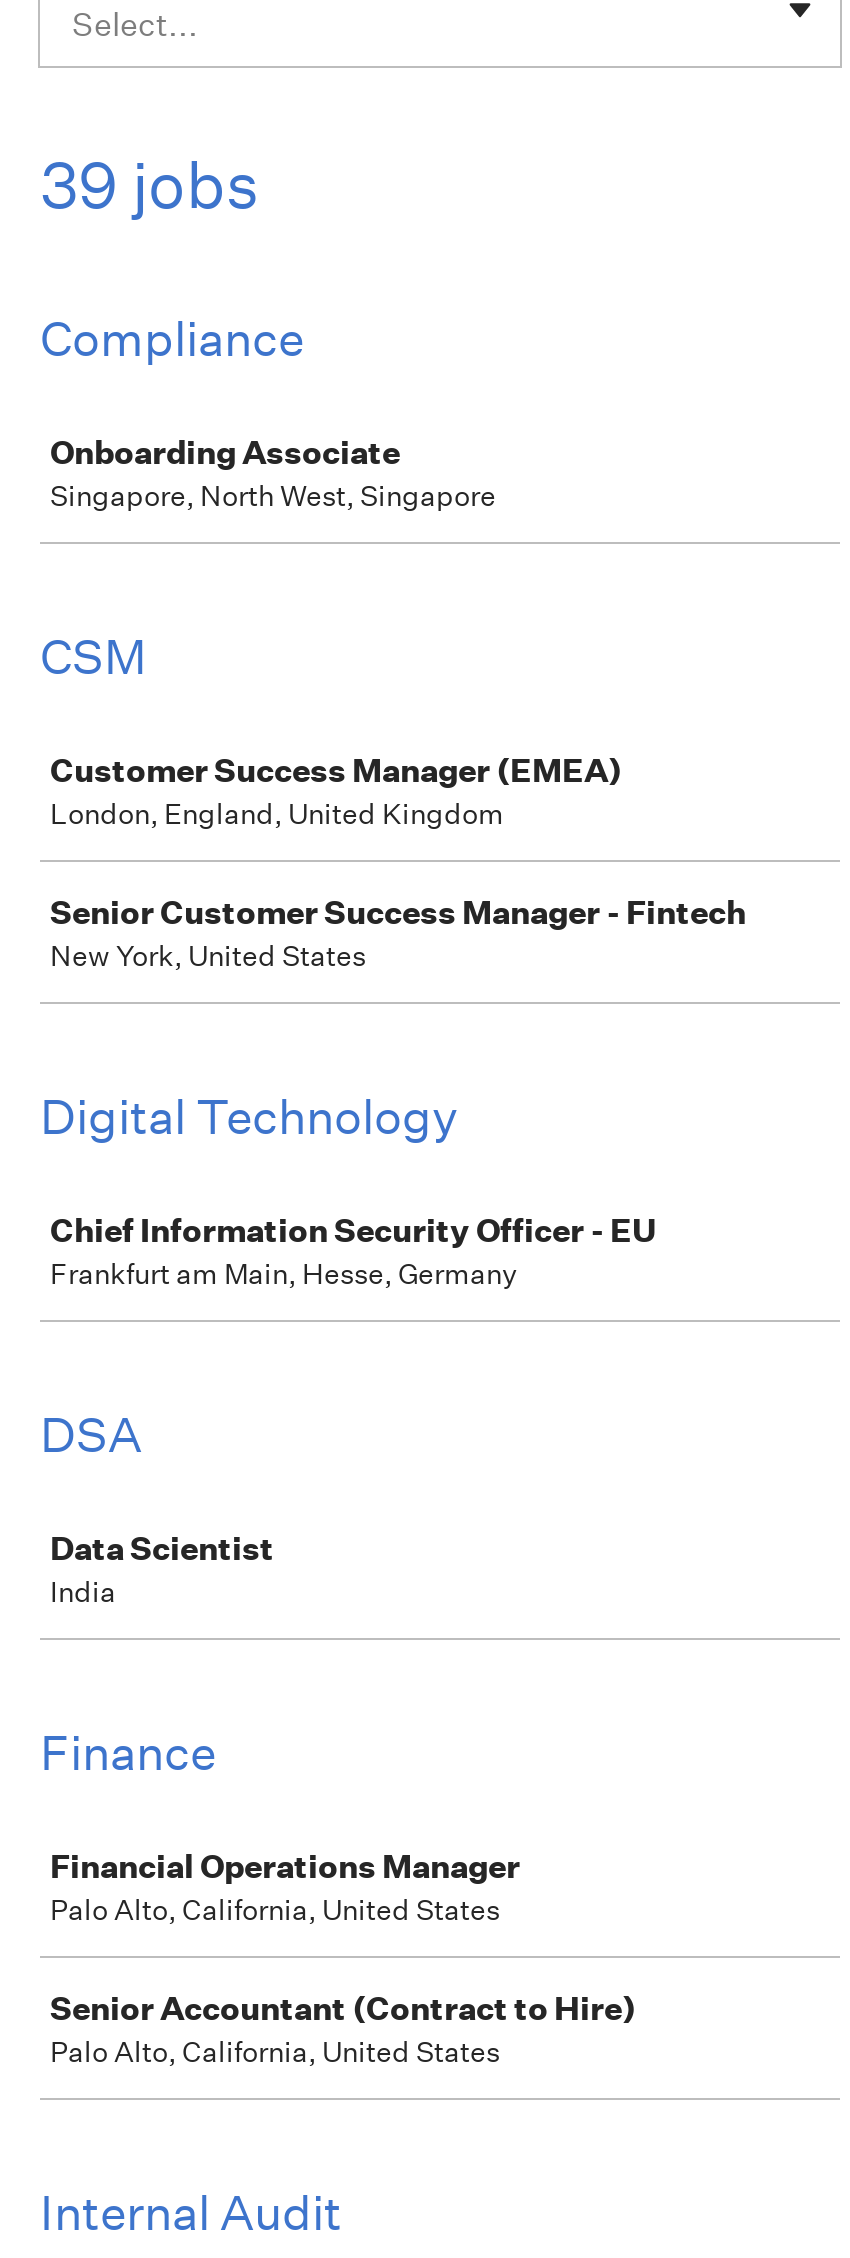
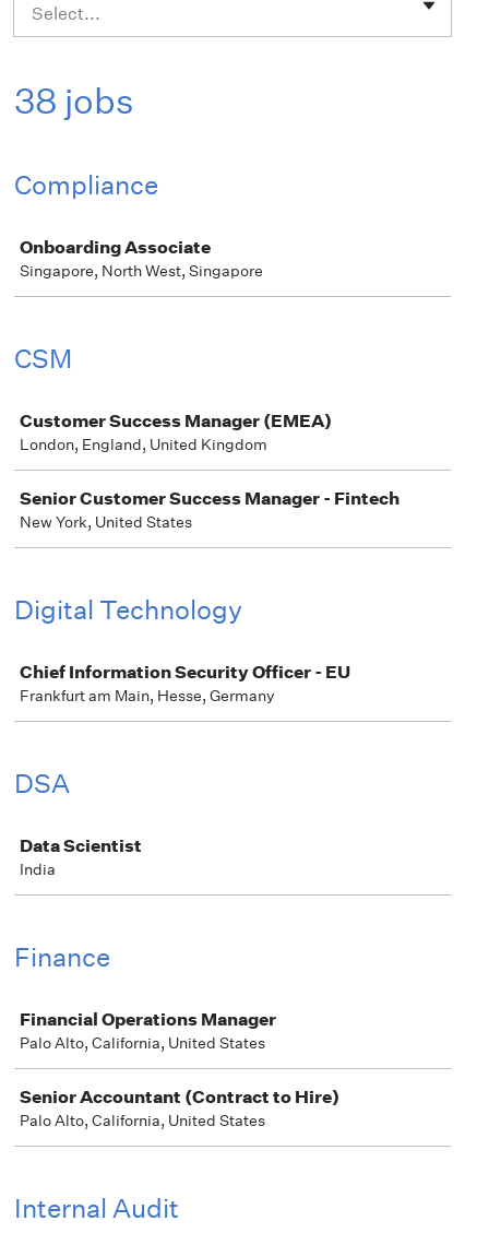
- 39 jobs
+ 38 jobs
